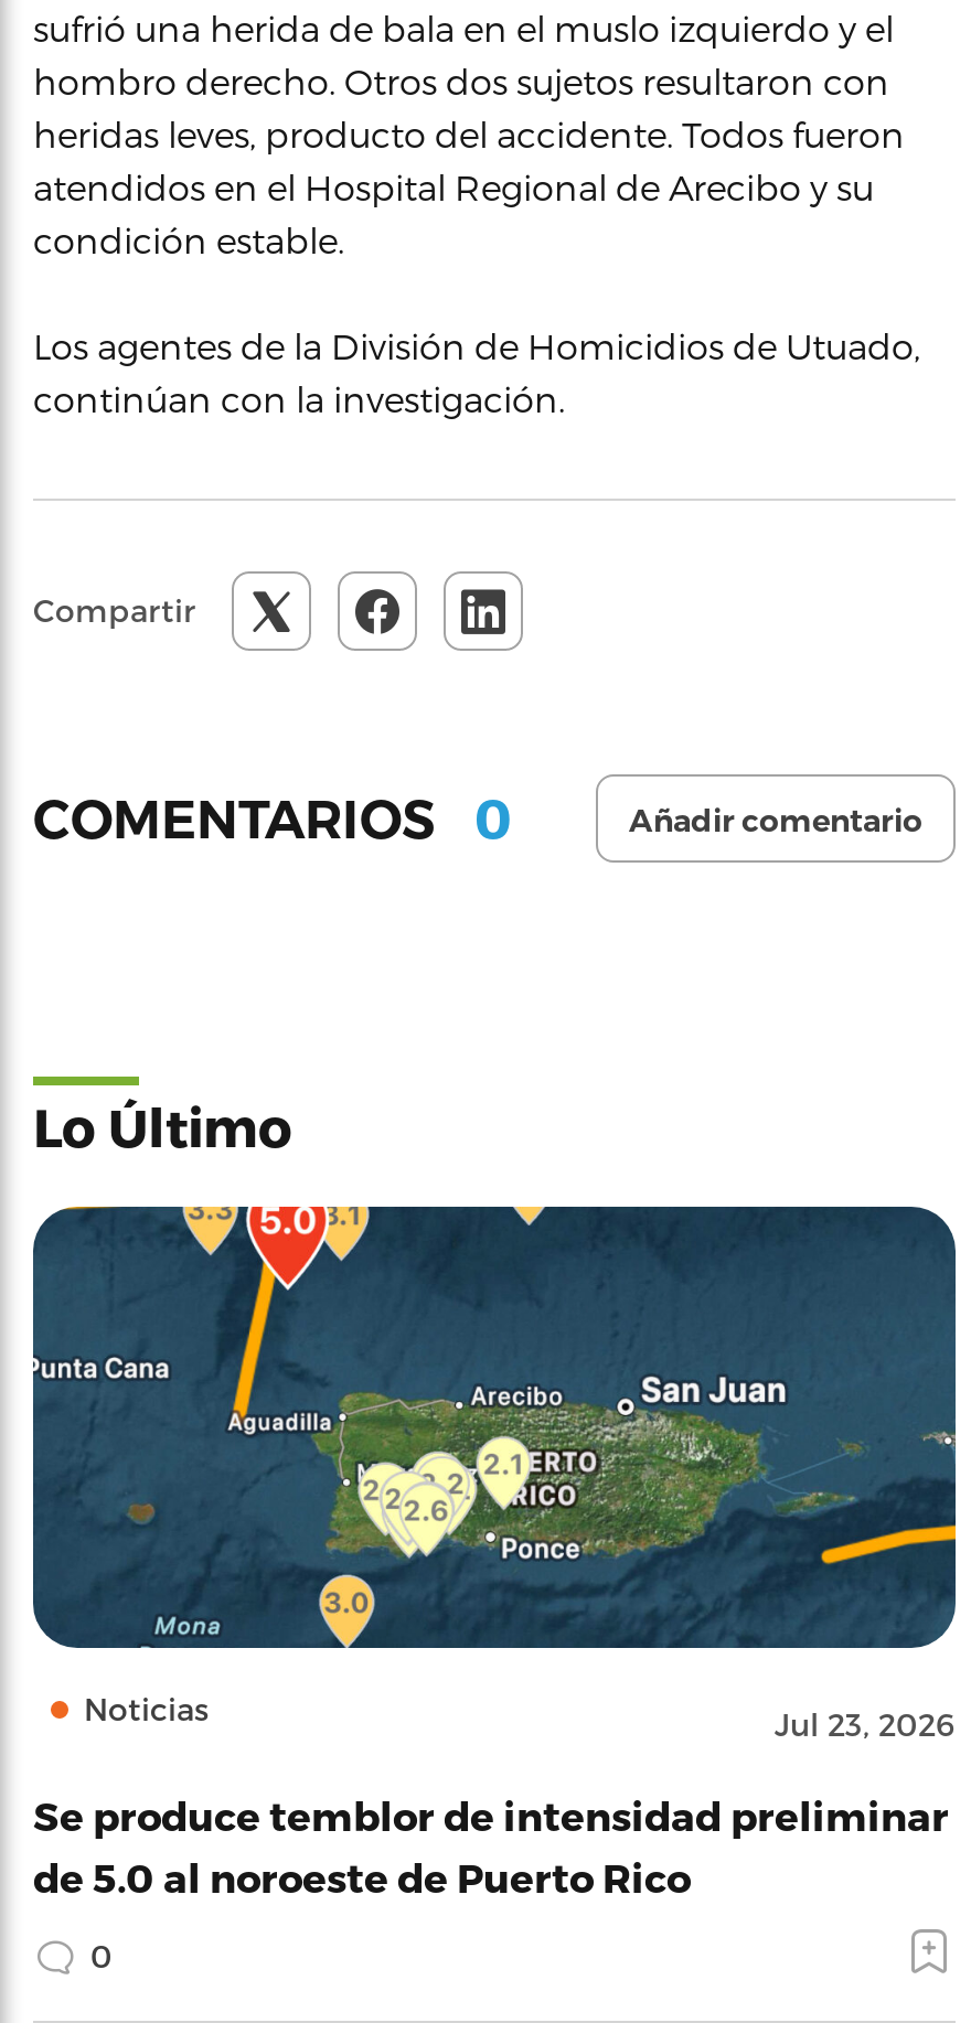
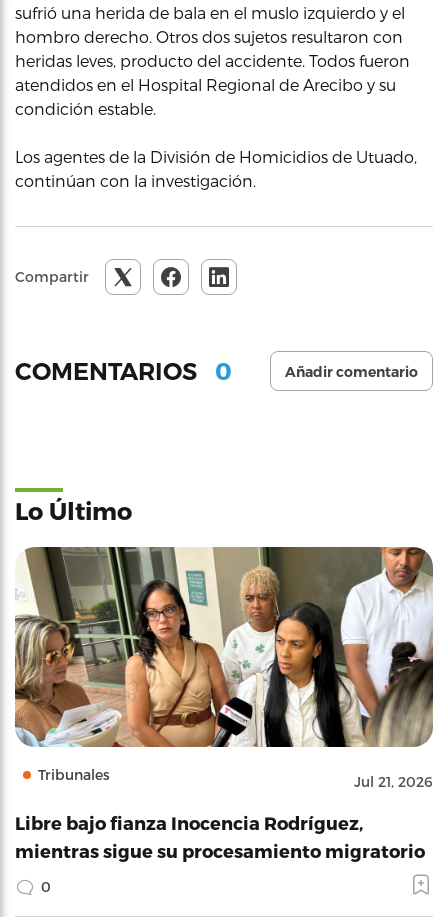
- [image]
- Noticias
- Jul 23, 2026
+ [image]
+ Tribunales
+ Jul 21, 2026

- Se produce temblor de intensidad preliminar
- de 5.0 al noroeste de Puerto Rico
+ Libre bajo fianza Inocencia Rodríguez,
+ mientras sigue su procesamiento migratorio
